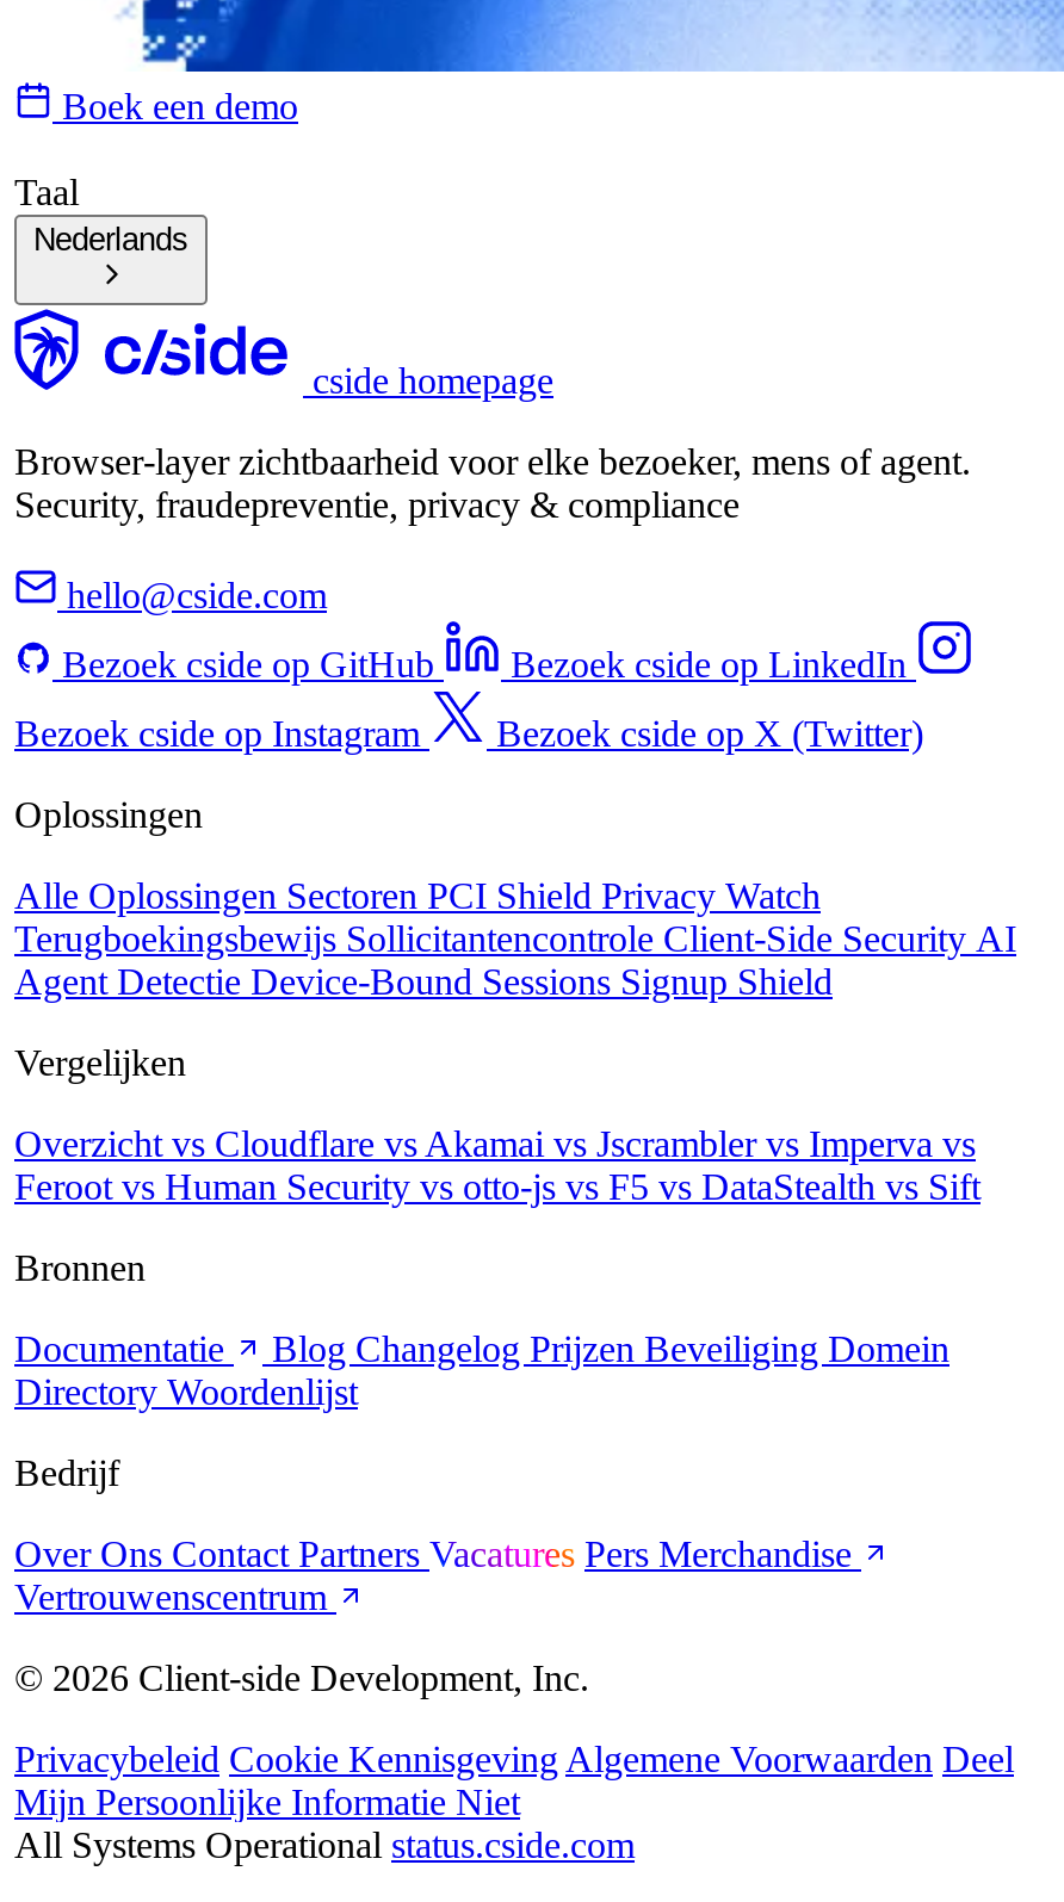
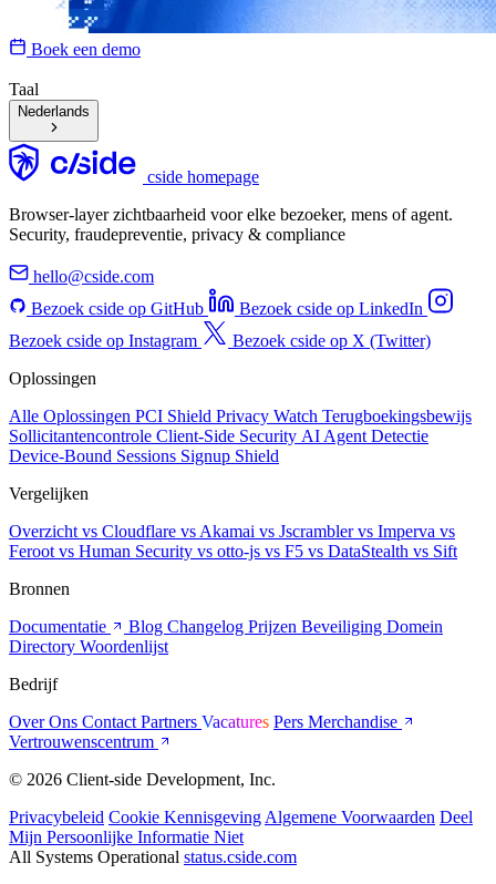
- Alle Oplossingen Sectoren PCI Shield Privacy Watch
- Terugboekingsbewijs Sollicitantencontrole Client-Side Security AI
- Agent Detectie Device-Bound Sessions Signup Shield
+ Alle Oplossingen PCI Shield Privacy Watch Terugboekingsbewijs
+ Sollicitantencontrole Client-Side Security AI Agent Detectie
+ Device-Bound Sessions Signup Shield
